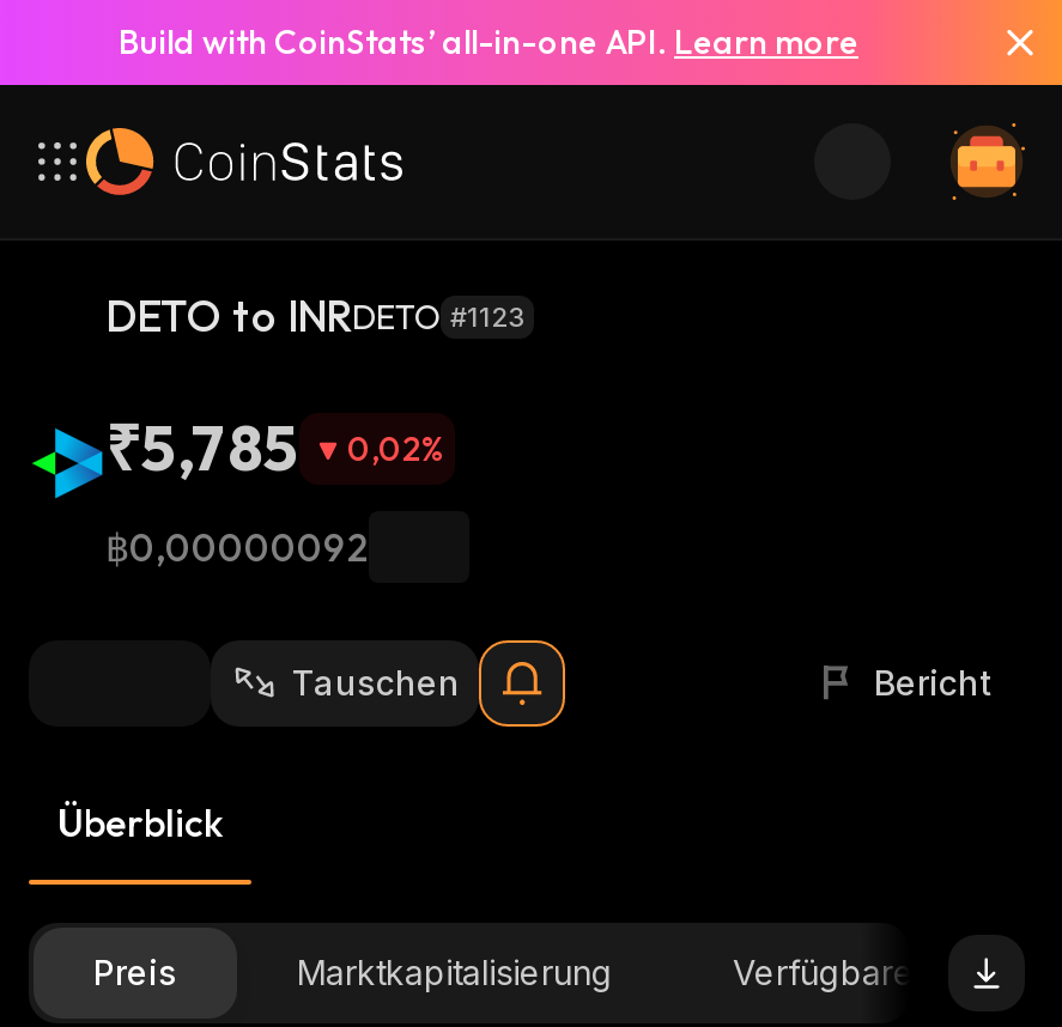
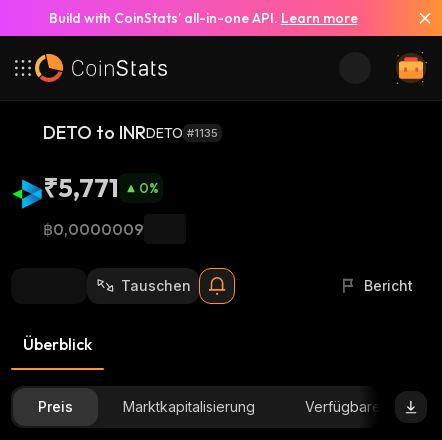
- DETO to INRDETO #1123
+ DETO to INRDETO #1135

- ₹5,785
+ ₹5,771

- 0,02%
+ 0%

- ฿0,00000092
+ ฿0,0000009
